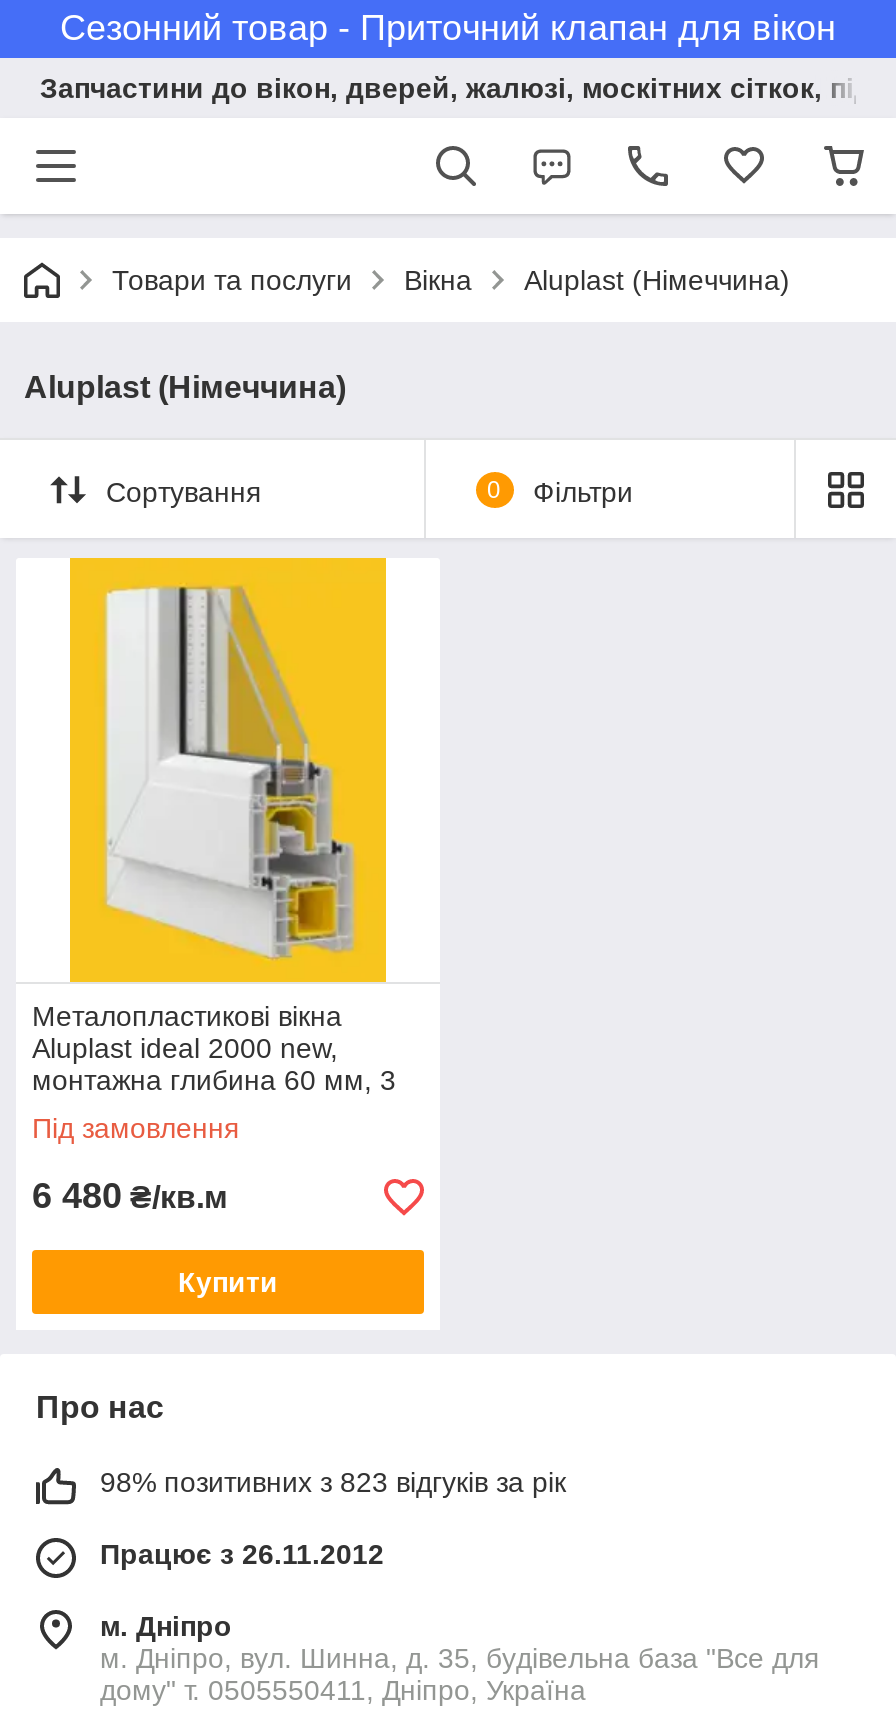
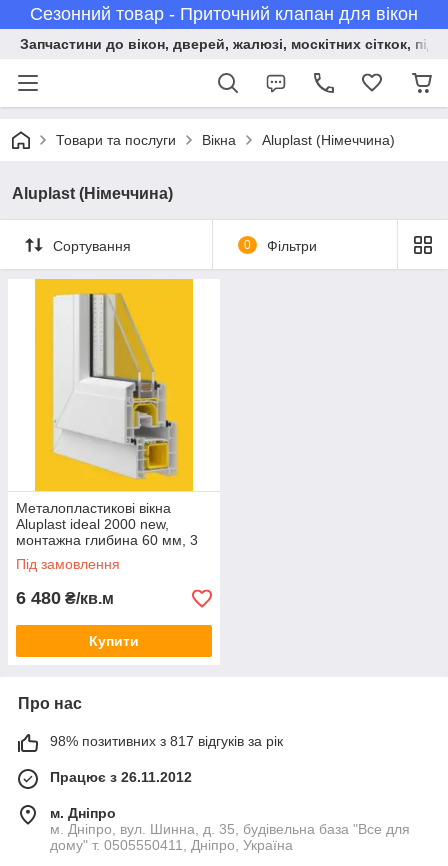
- 98% позитивних з 823 відгуків за рік
+ 98% позитивних з 817 відгуків за рік
